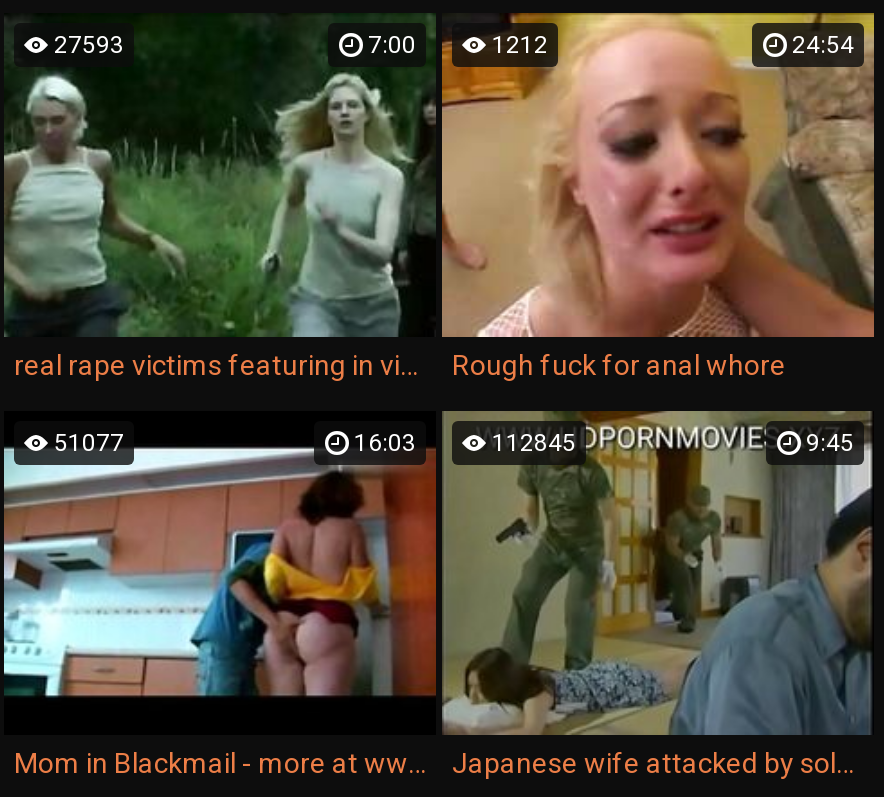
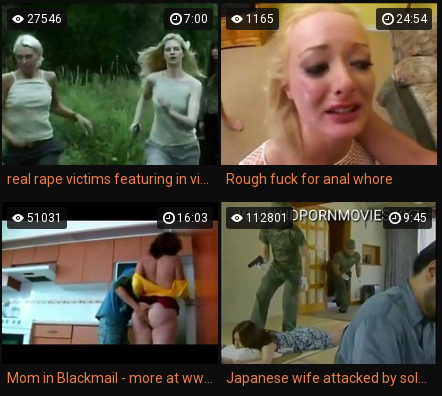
- 27593
+ 27546

- 1212
+ 1165

- 51077
+ 51031

- 112845
+ 112801
